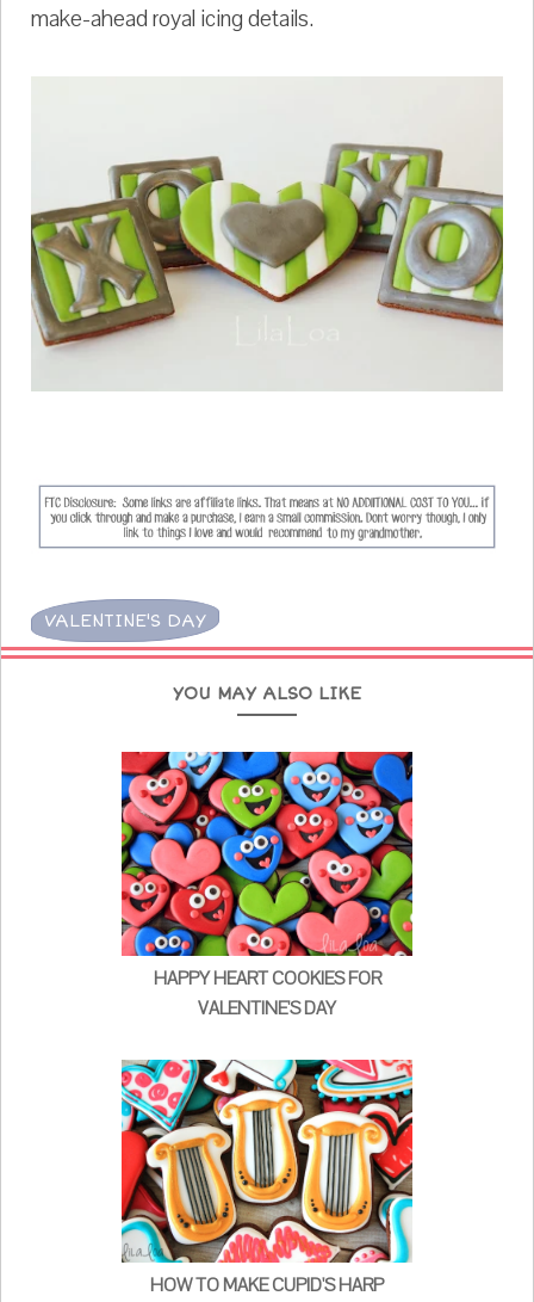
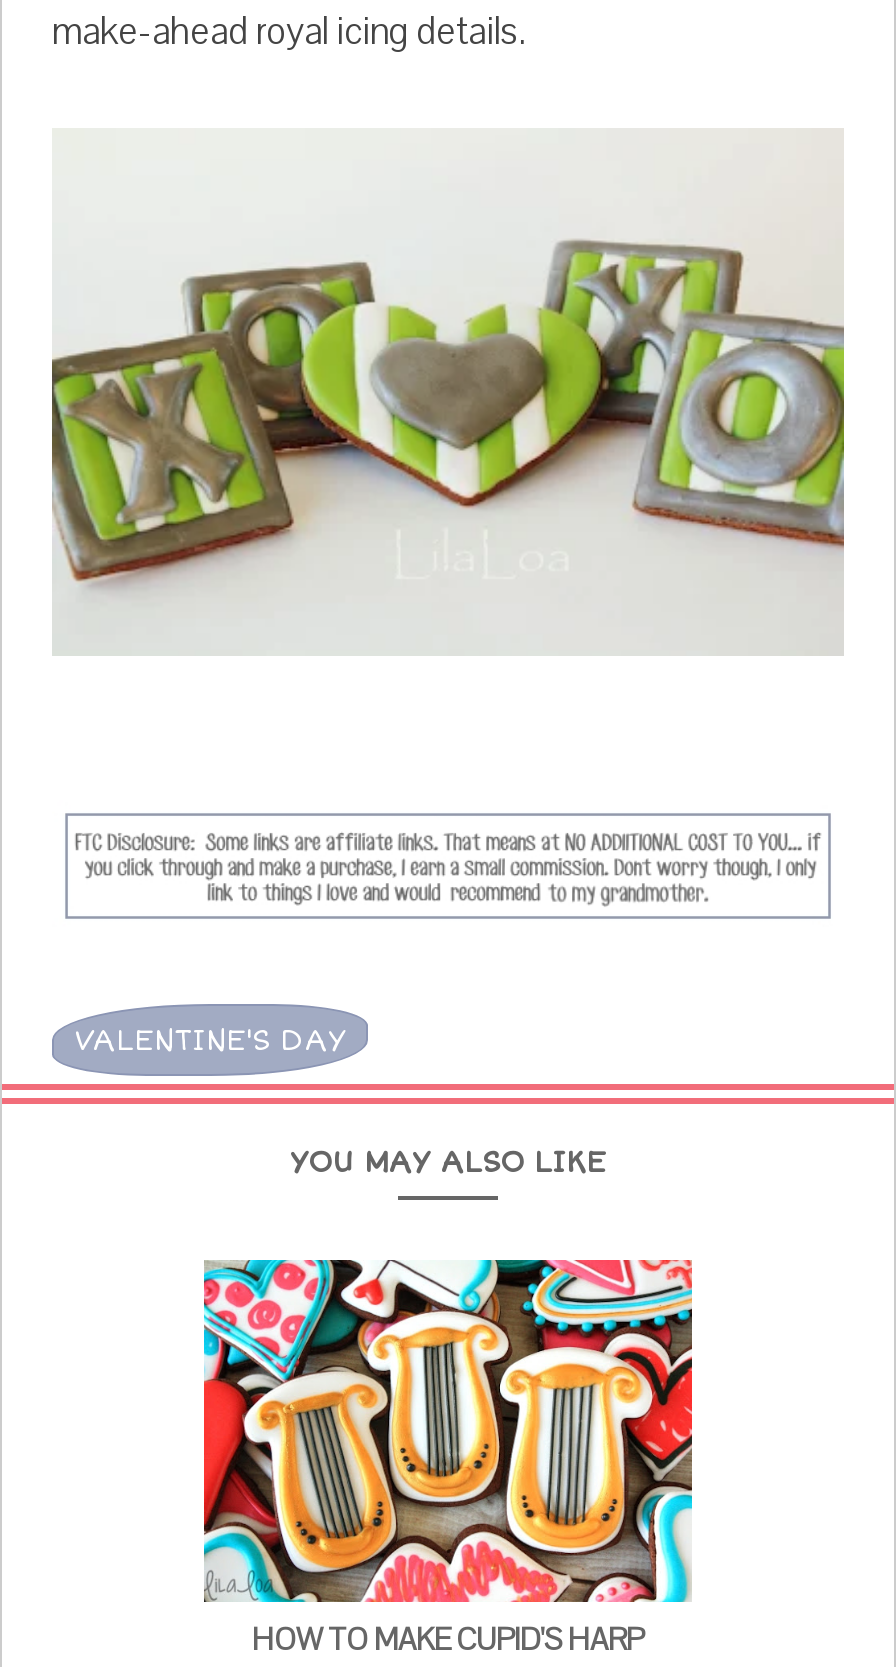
- [image]
- HAPPY HEART COOKIES FOR
- VALENTINE'S DAY
